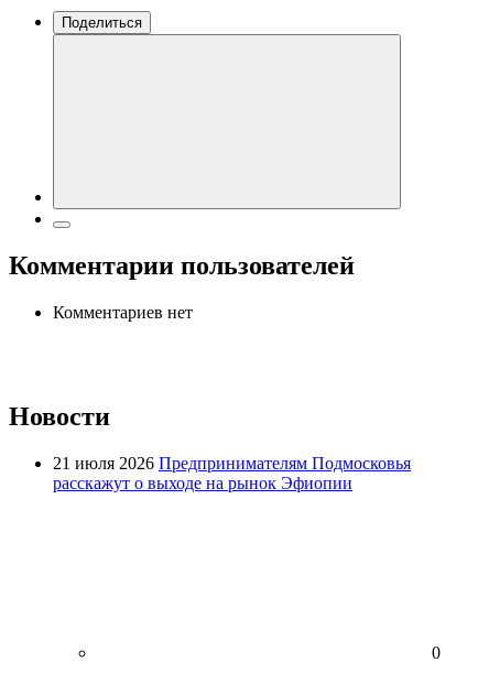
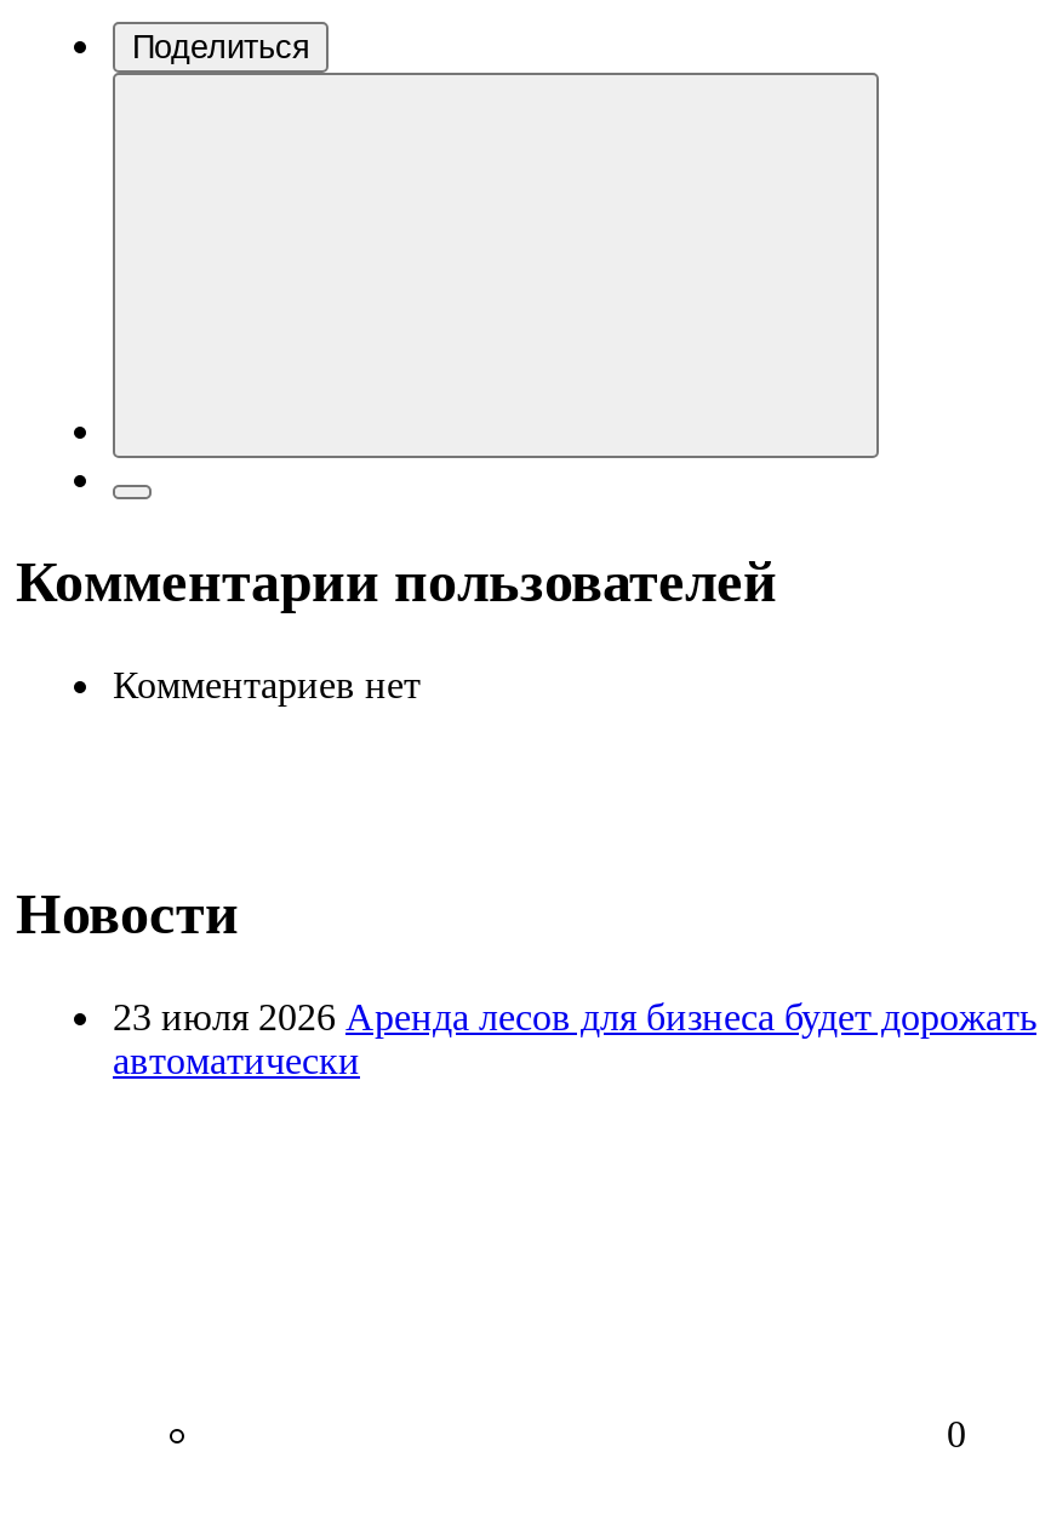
- 21 июля 2026 Предпринимателям Подмосковья
- расскажут о выходе на рынок Эфиопии
+ 23 июля 2026 Аренда лесов для бизнеса будет дорожать
+ автоматически
